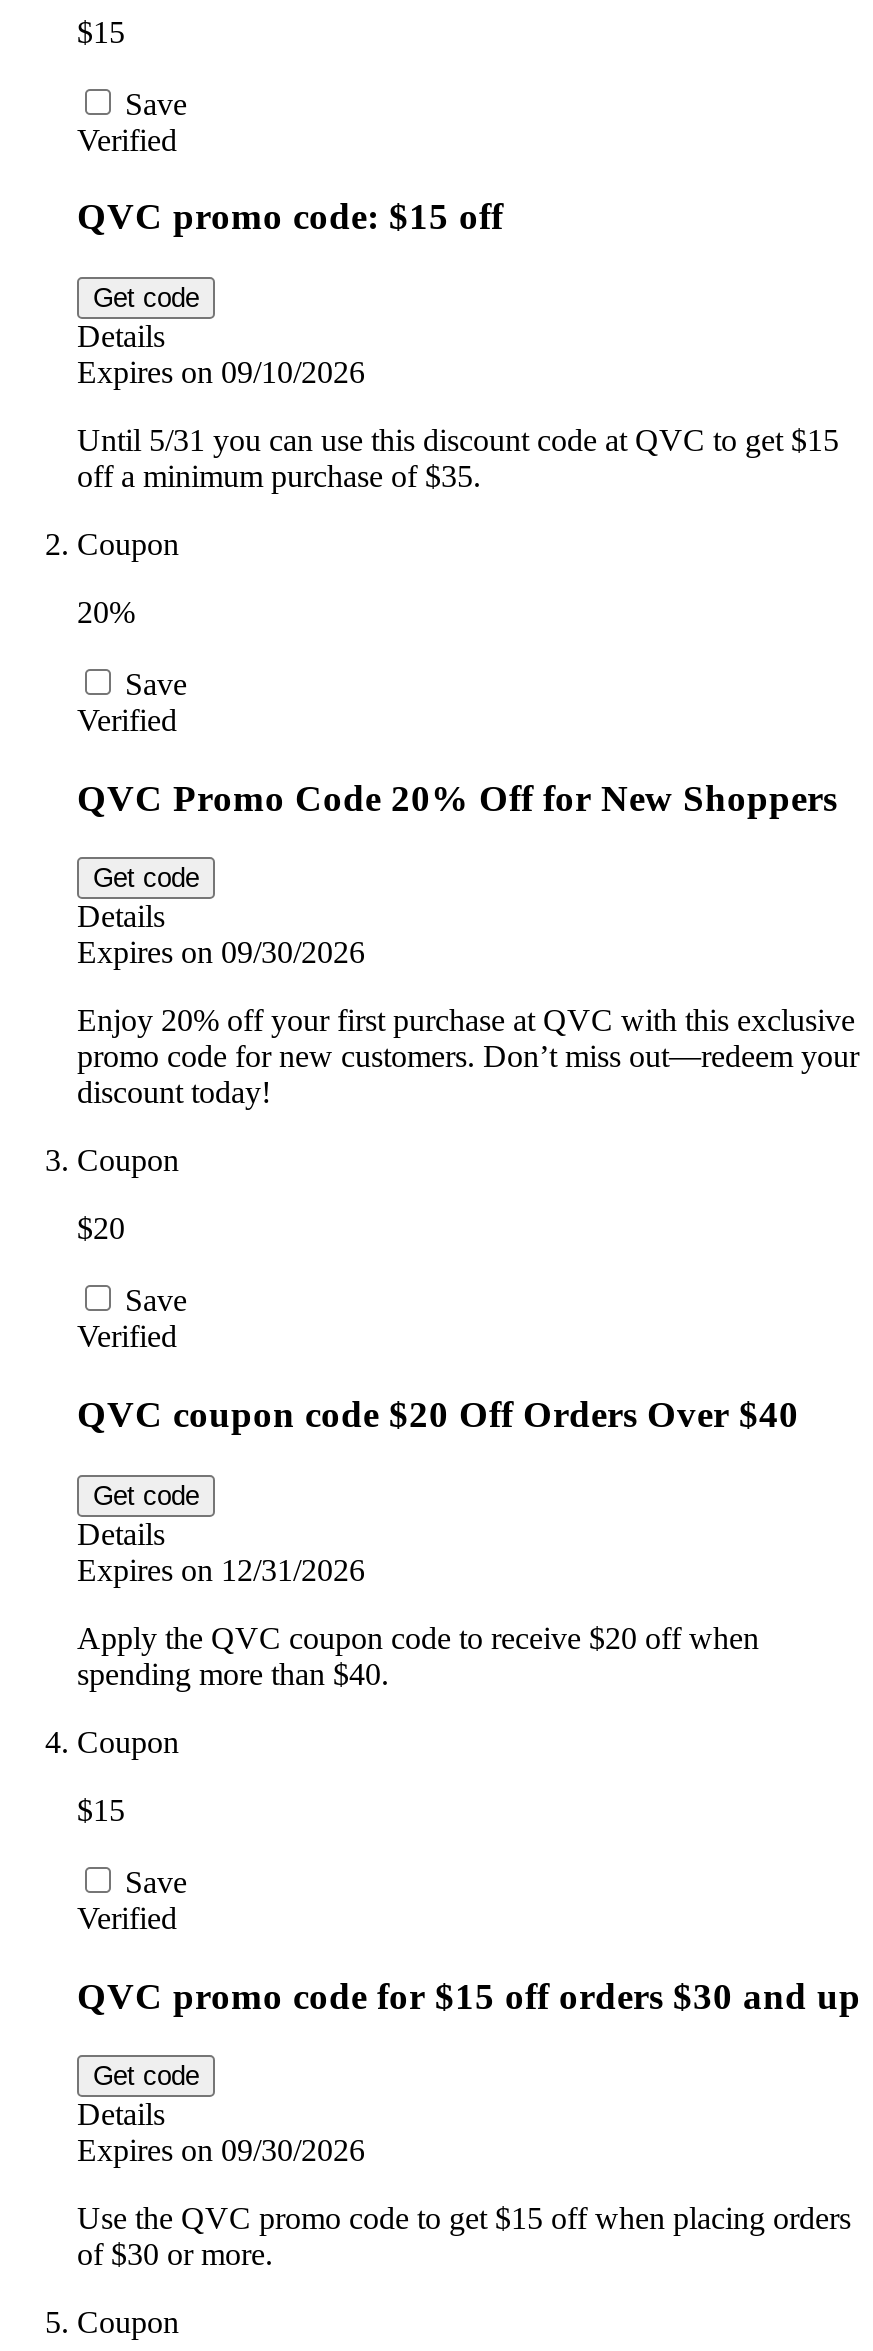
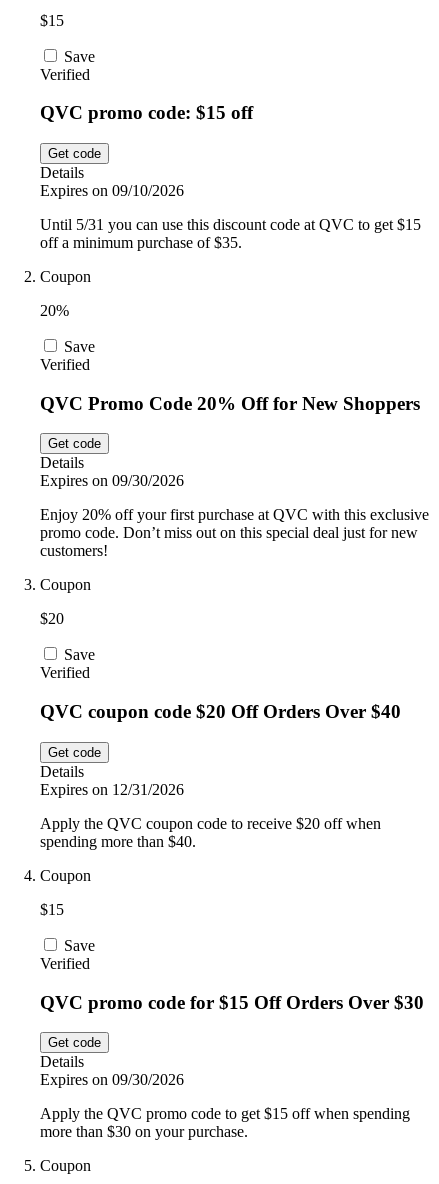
- promo code for new customers. Don’t miss out—redeem your
- discount today!
+ promo code. Don’t miss out on this special deal just for new
+ customers!

- QVC promo code for $15 off orders $30 and up
+ QVC promo code for $15 Off Orders Over $30

- Use the QVC promo code to get $15 off when placing orders
- of $30 or more.
+ Apply the QVC promo code to get $15 off when spending
+ more than $30 on your purchase.
